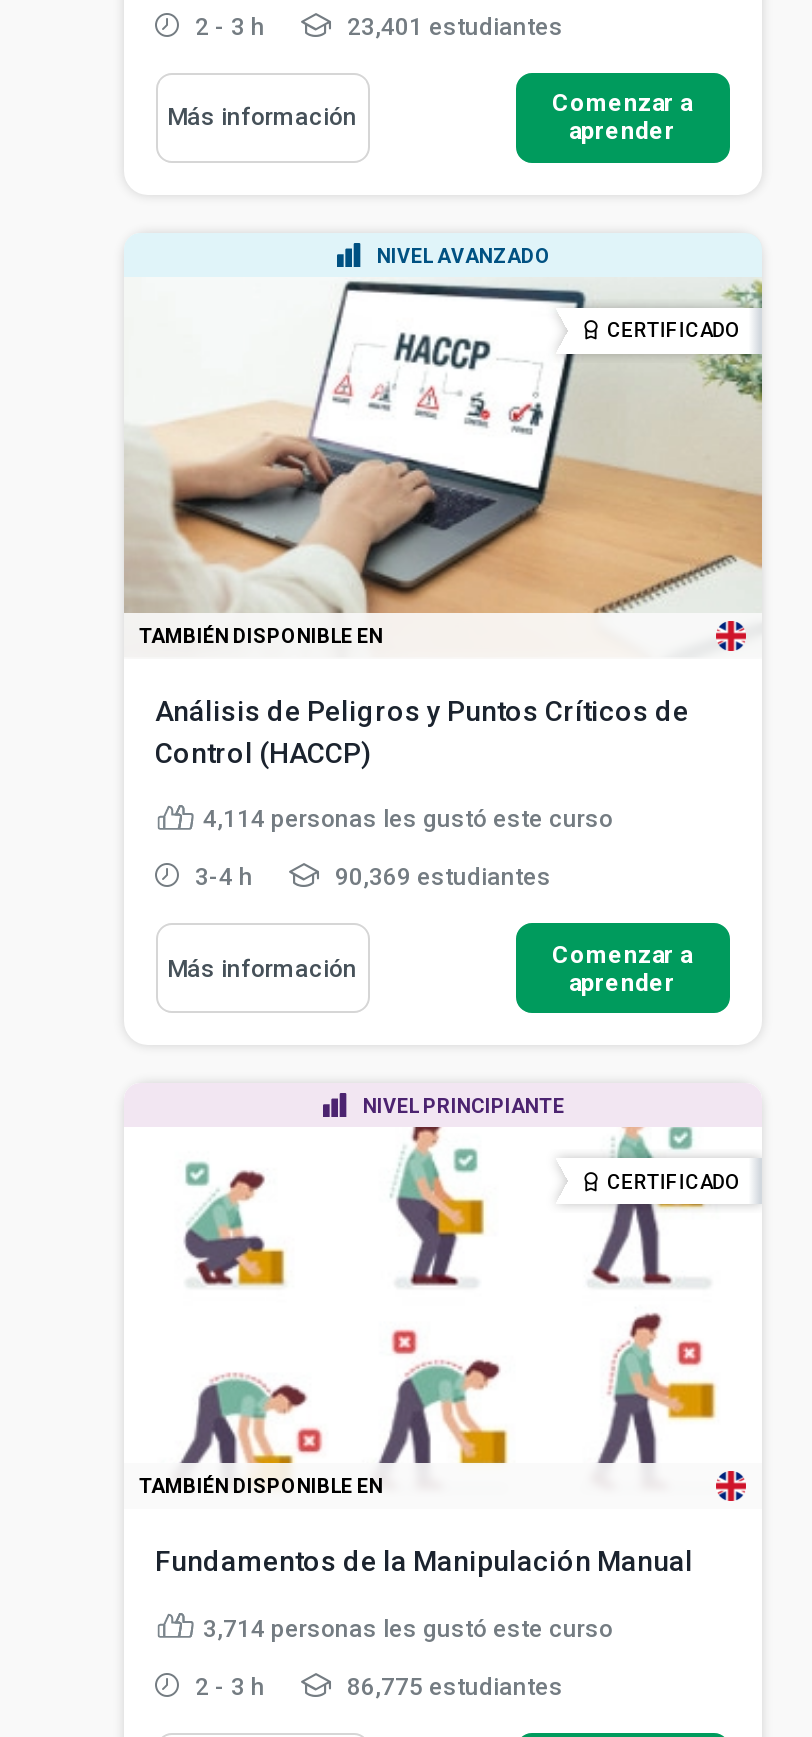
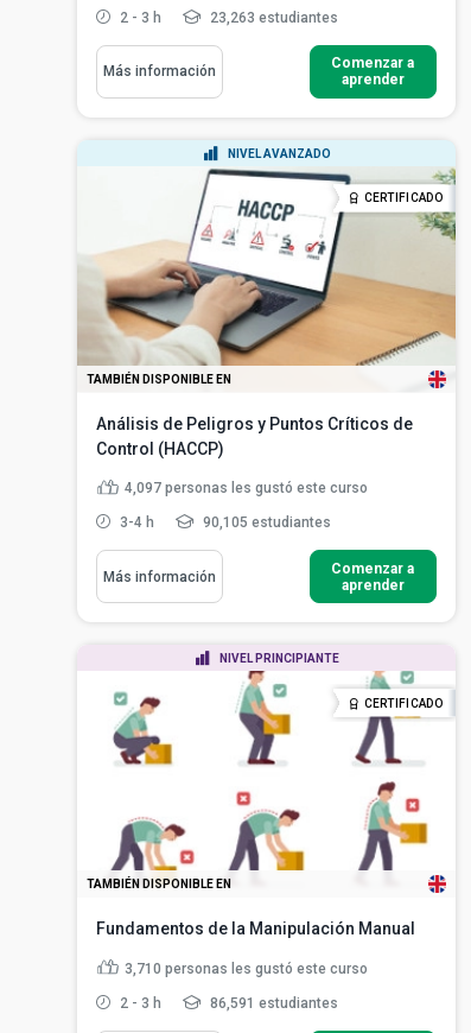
- 23,401 estudiantes
+ 23,263 estudiantes

- 4,114 personas les gustó este curso
+ 4,097 personas les gustó este curso

- 90,369 estudiantes
+ 90,105 estudiantes

- 3,714 personas les gustó este curso
+ 3,710 personas les gustó este curso

- 86,775 estudiantes
+ 86,591 estudiantes
